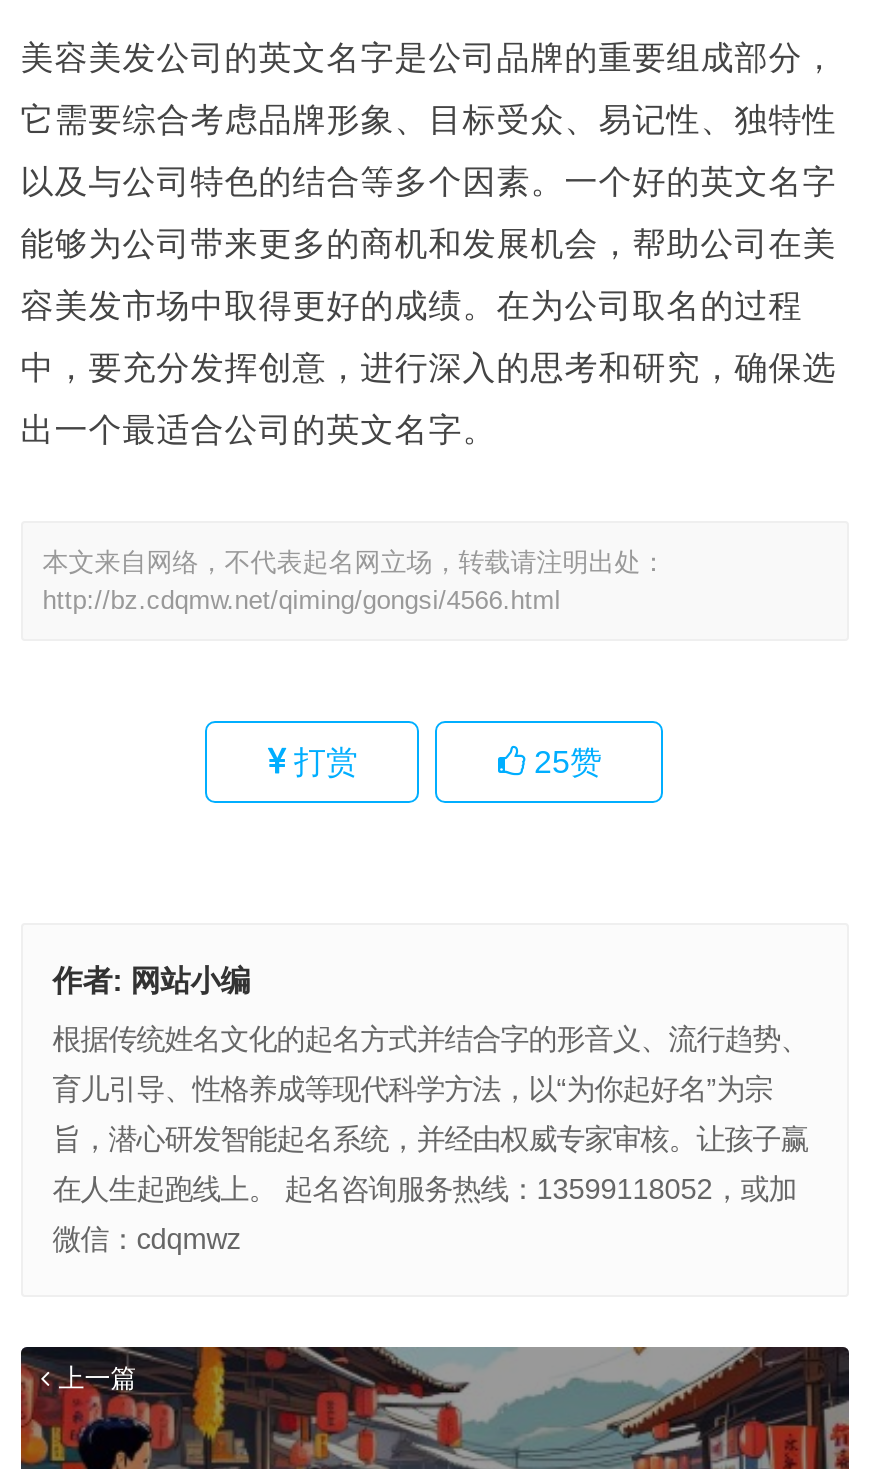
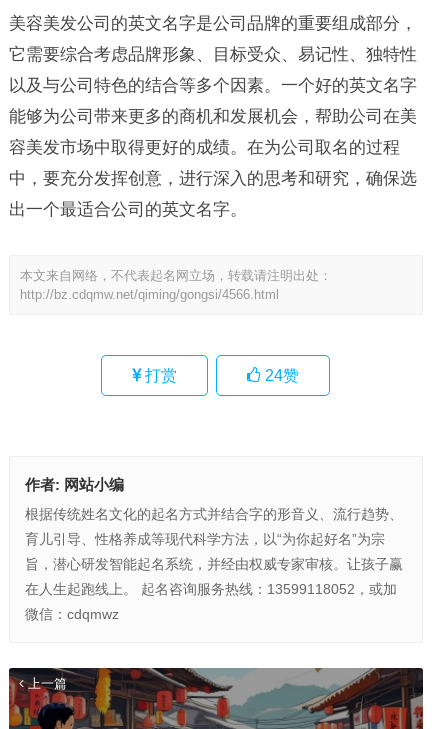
- 25赞
+ 24赞
